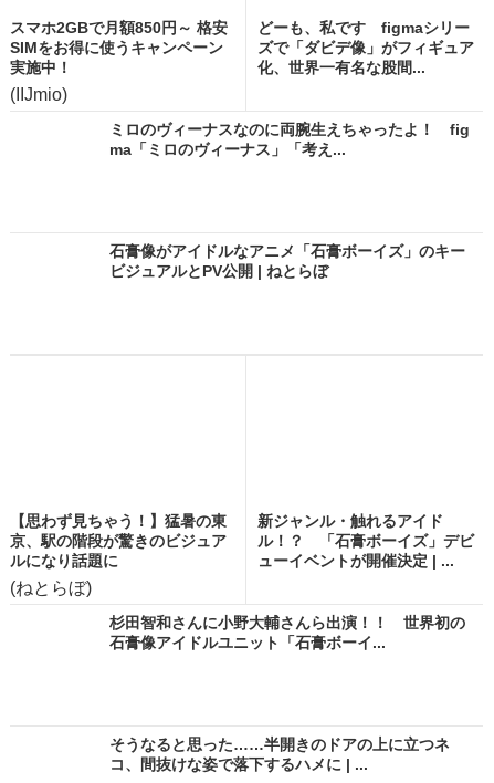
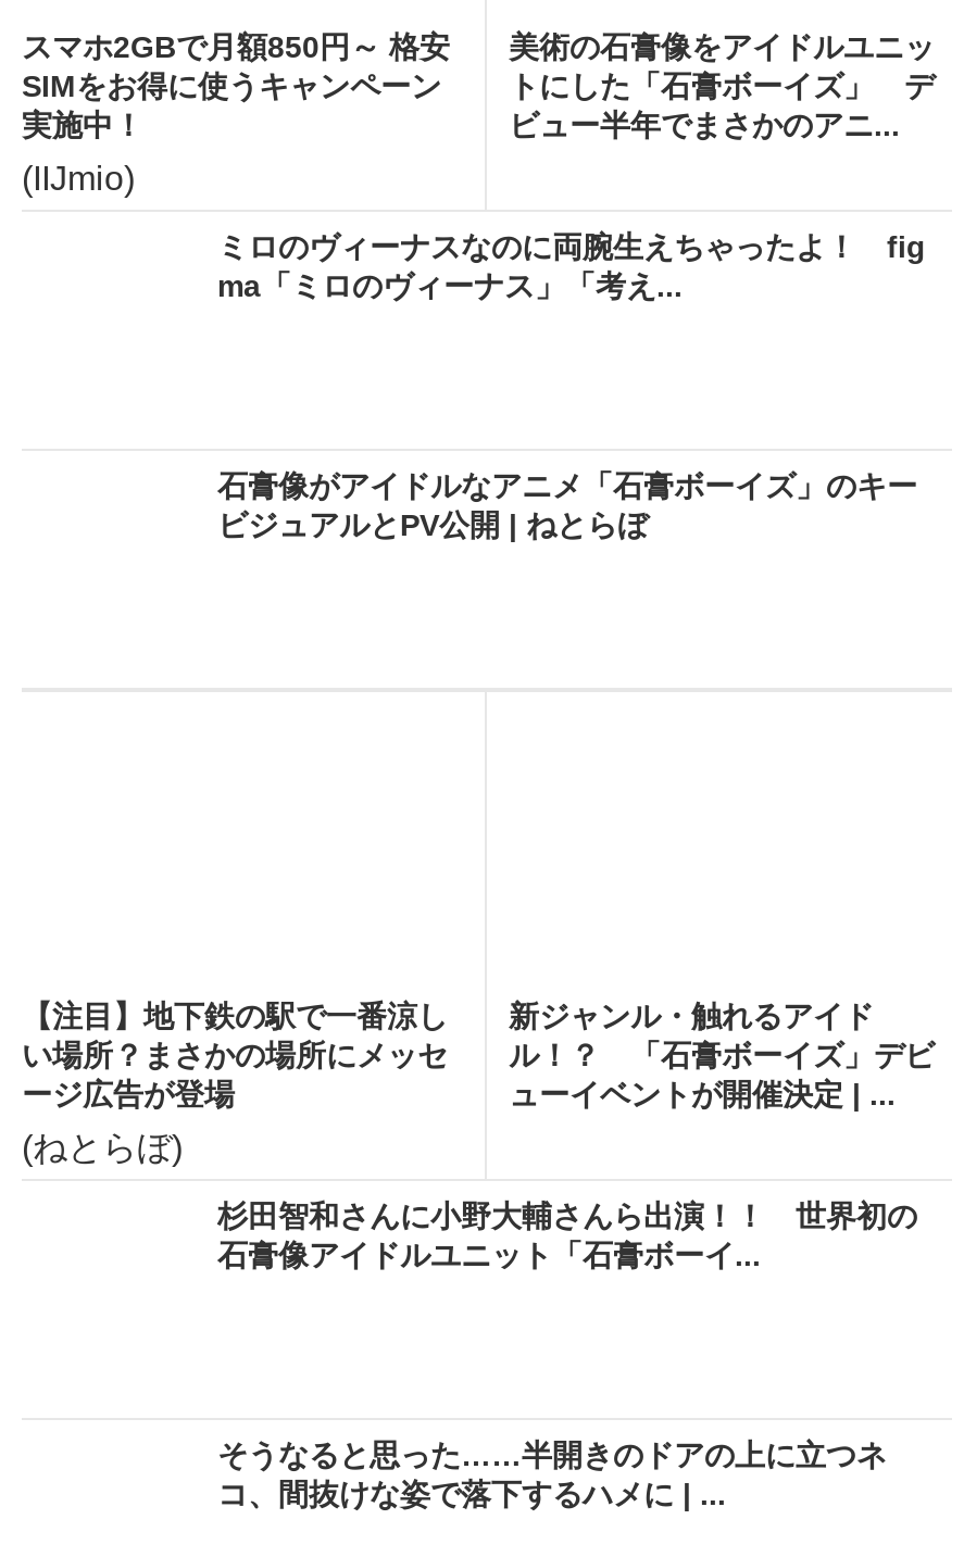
- どーも、私です figmaシリー
- ズで「ダビデ像」がフィギュア
- 化、世界一有名な股間...
+ 美術の石膏像をアイドルユニッ
+ トにした「石膏ボーイズ」 デ
+ ビュー半年でまさかのアニ...

- 【思わず見ちゃう！】猛暑の東
- 京、駅の階段が驚きのビジュア
- ルになり話題に
+ 【注目】地下鉄の駅で一番涼し
+ い場所？まさかの場所にメッセ
+ ージ広告が登場
